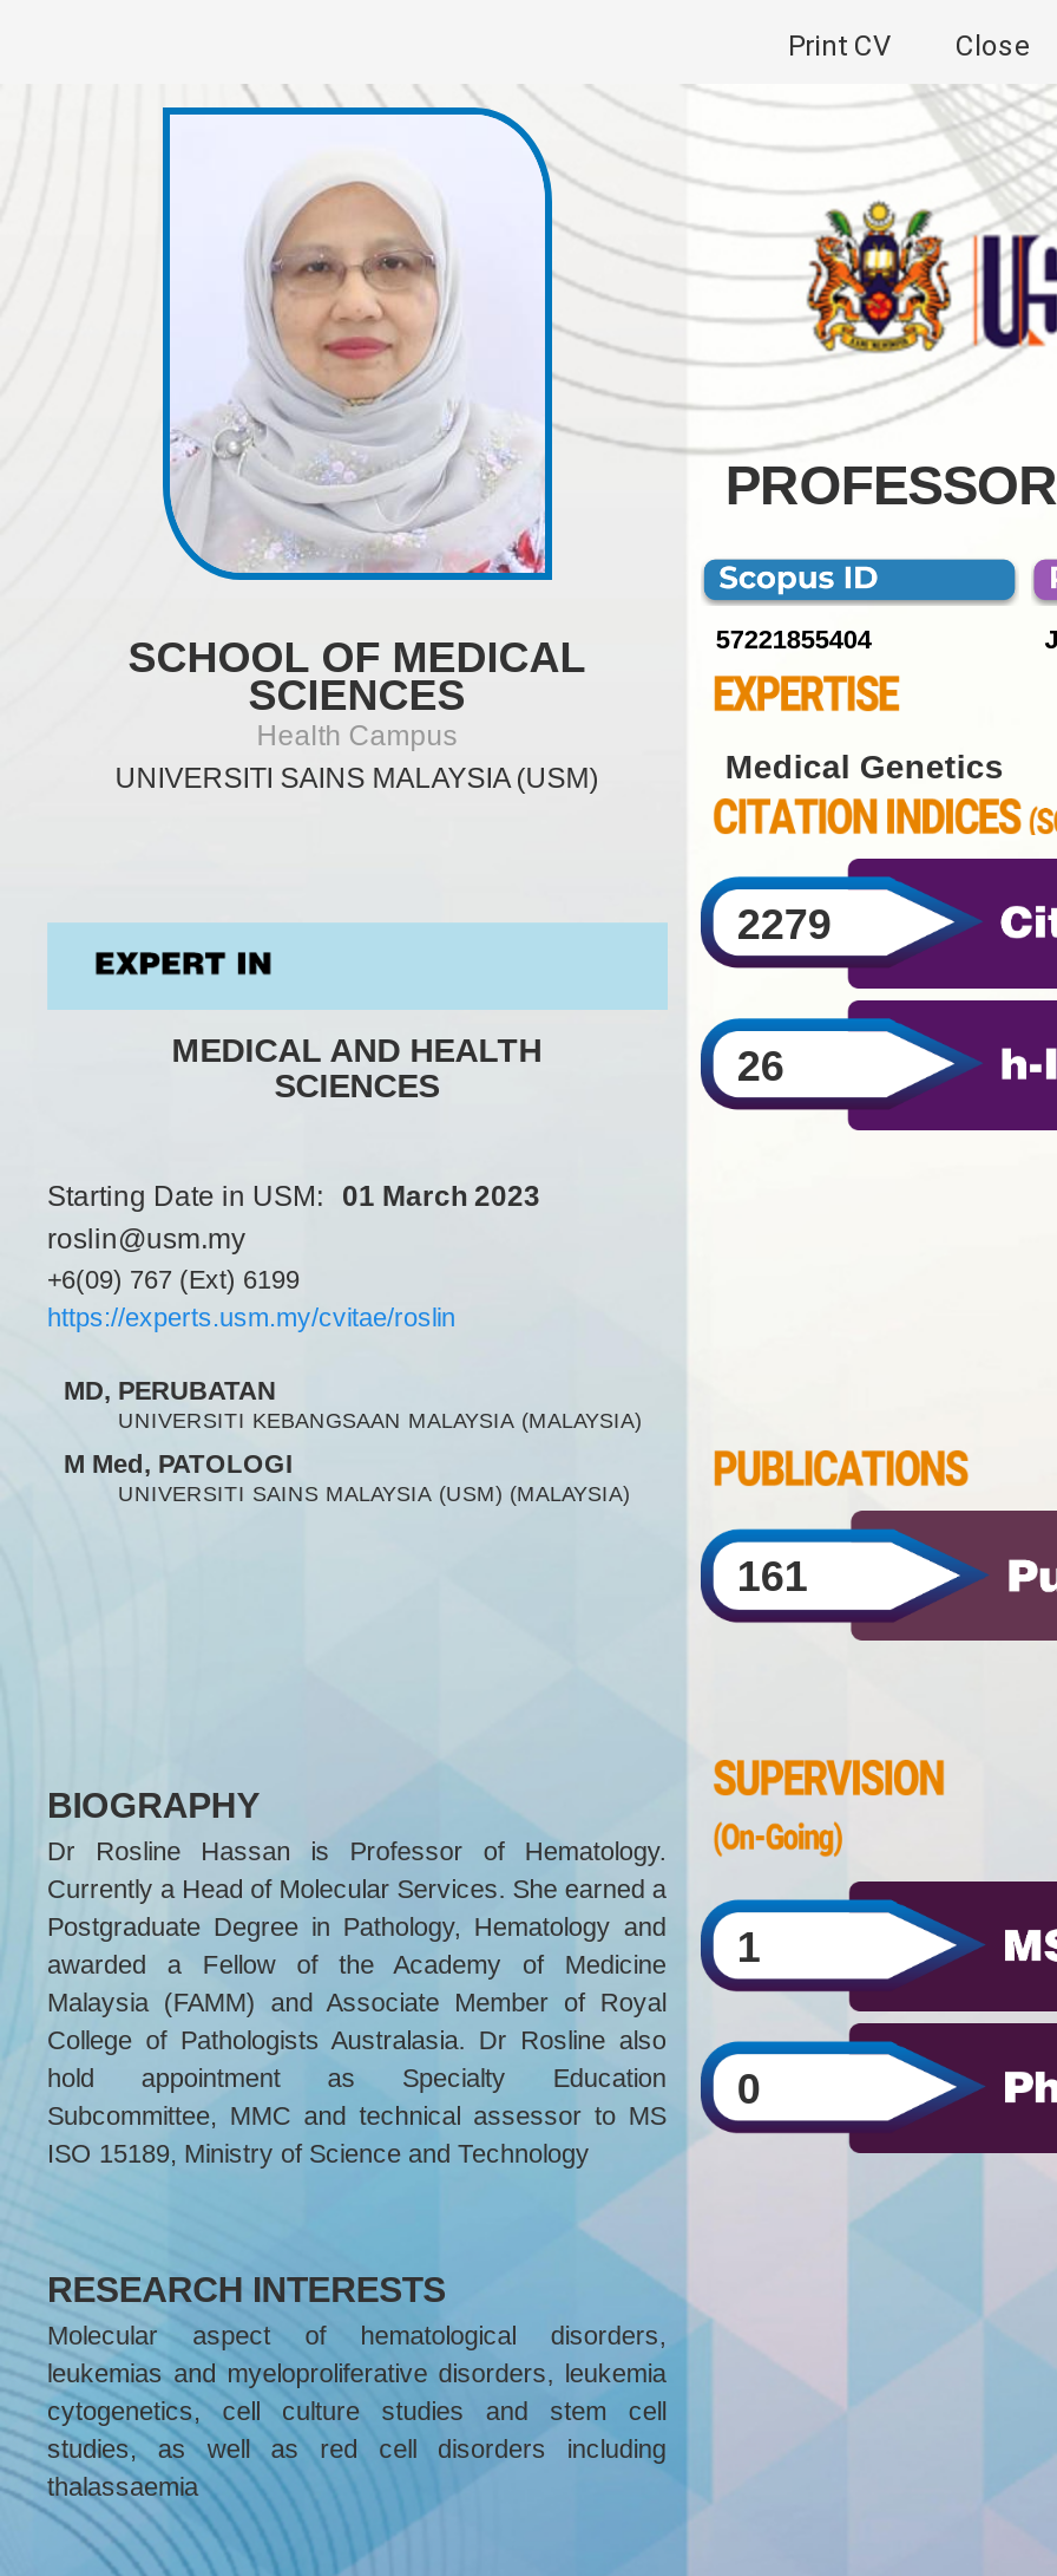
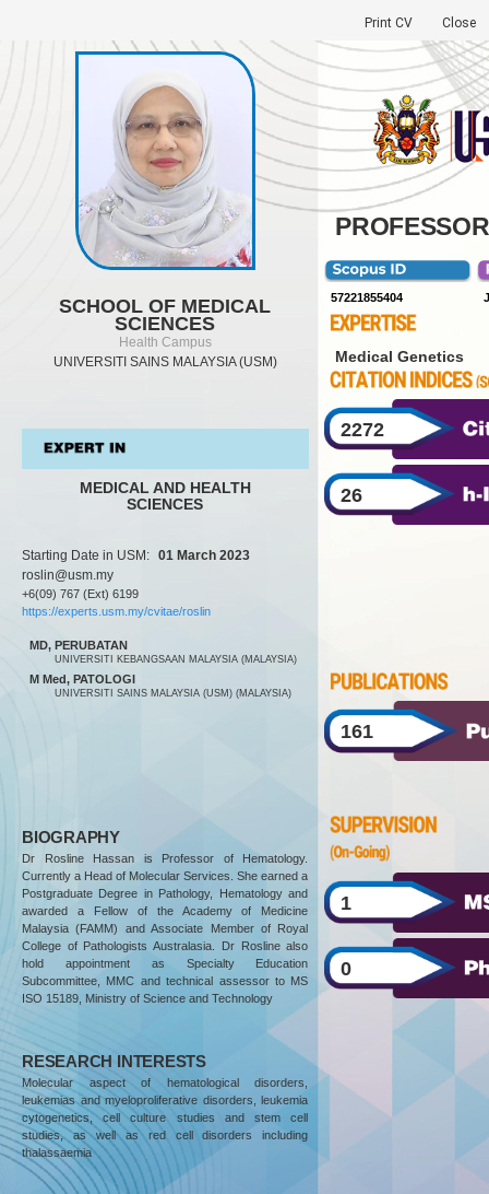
- 2279
+ 2272
